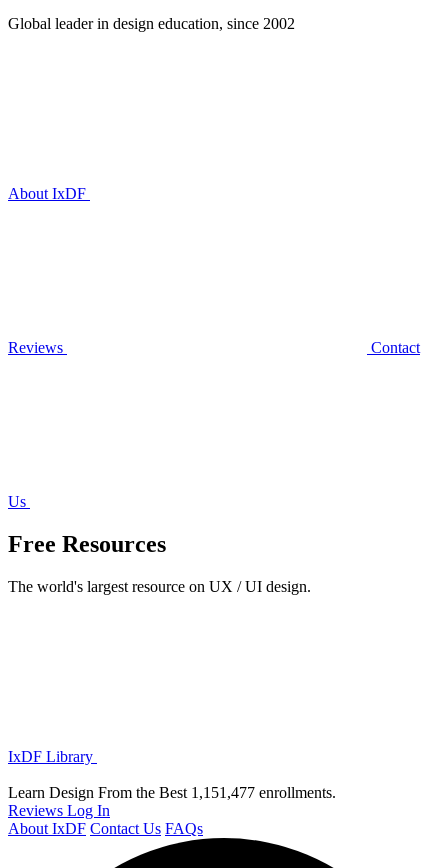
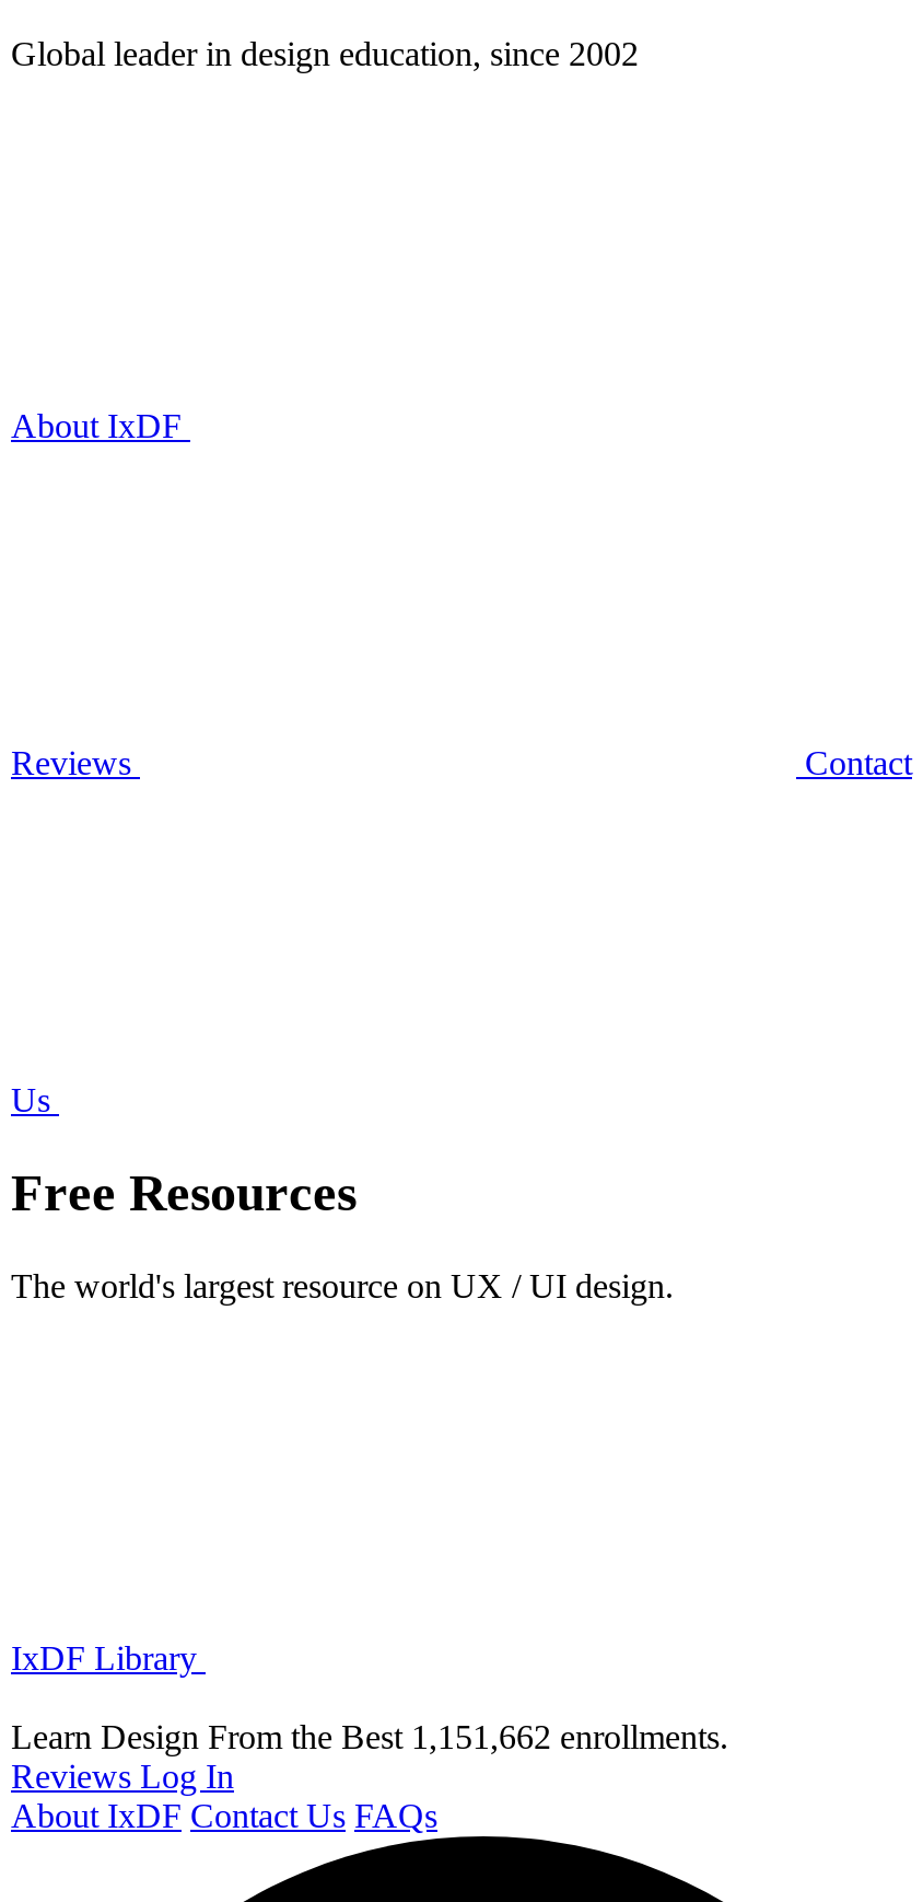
- Learn Design From the Best 1,151,477 enrollments.
+ Learn Design From the Best 1,151,662 enrollments.
